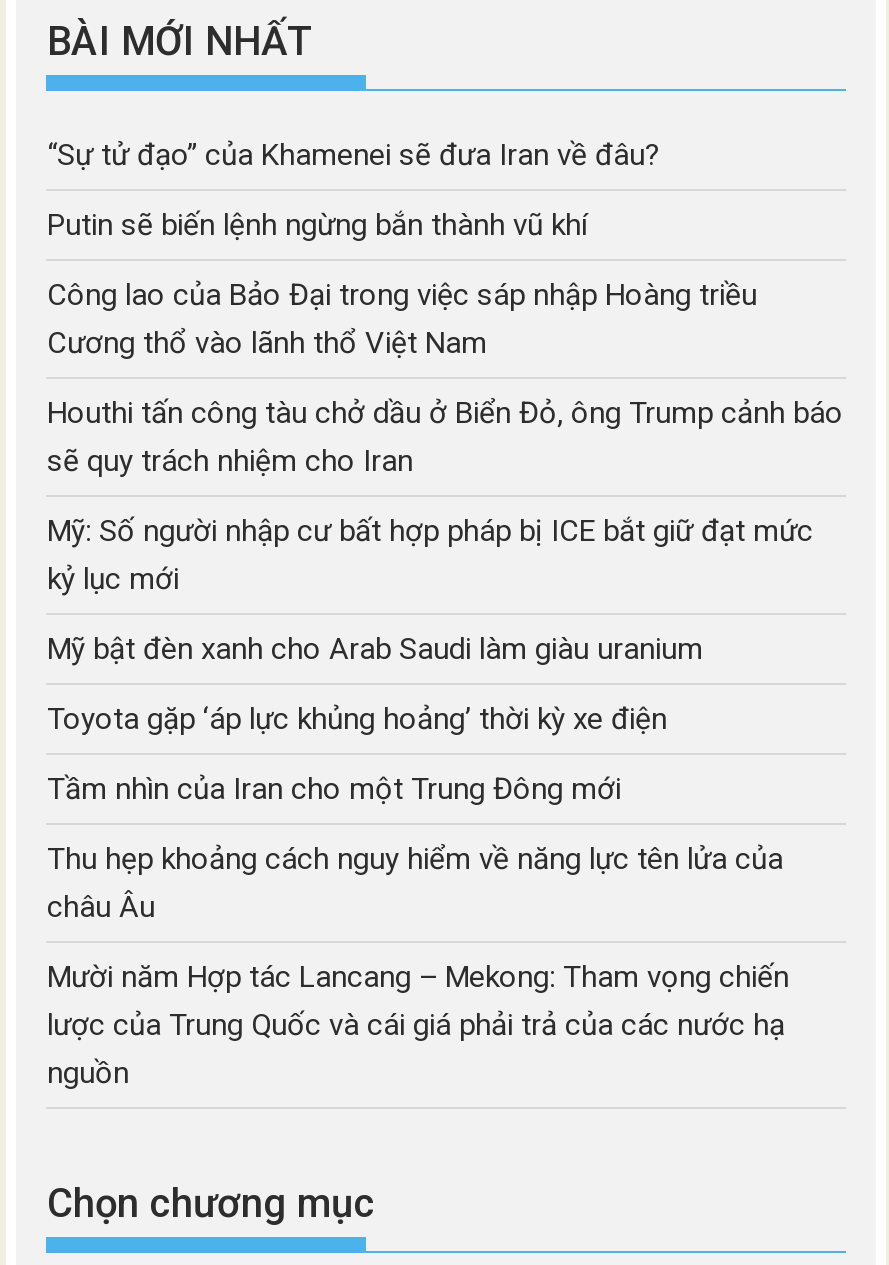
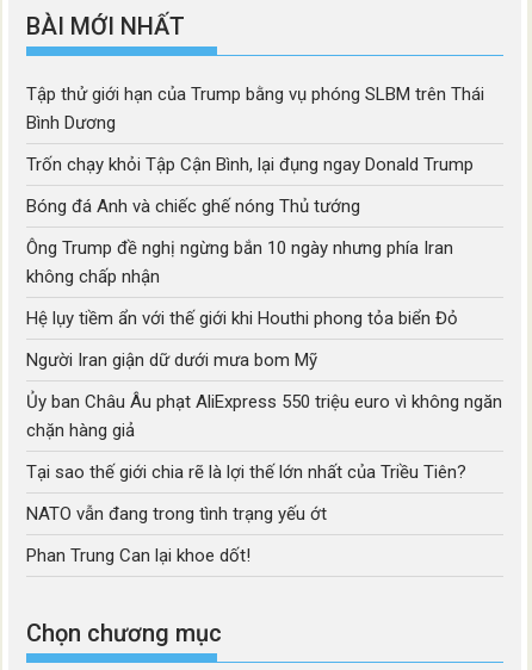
- “Sự tử đạo” của Khamenei sẽ đưa Iran về đâu?
+ Tập thử giới hạn của Trump bằng vụ phóng SLBM trên Thái
+ Bình Dương

- Putin sẽ biến lệnh ngừng bắn thành vũ khí
+ Trốn chạy khỏi Tập Cận Bình, lại đụng ngay Donald Trump

- Công lao của Bảo Đại trong việc sáp nhập Hoàng triều
- Cương thổ vào lãnh thổ Việt Nam
+ Bóng đá Anh và chiếc ghế nóng Thủ tướng

- Houthi tấn công tàu chở dầu ở Biển Đỏ, ông Trump cảnh báo
- sẽ quy trách nhiệm cho Iran
+ Ông Trump đề nghị ngừng bắn 10 ngày nhưng phía Iran
+ không chấp nhận

- Mỹ: Số người nhập cư bất hợp pháp bị ICE bắt giữ đạt mức
- kỷ lục mới
+ Hệ lụy tiềm ẩn với thế giới khi Houthi phong tỏa biển Đỏ

- Mỹ bật đèn xanh cho Arab Saudi làm giàu uranium
+ Người Iran giận dữ dưới mưa bom Mỹ

- Toyota gặp ‘áp lực khủng hoảng’ thời kỳ xe điện
+ Ủy ban Châu Âu phạt AliExpress 550 triệu euro vì không ngăn
+ chặn hàng giả

- Tầm nhìn của Iran cho một Trung Đông mới
+ Tại sao thế giới chia rẽ là lợi thế lớn nhất của Triều Tiên?

- Thu hẹp khoảng cách nguy hiểm về năng lực tên lửa của
- châu Âu
+ NATO vẫn đang trong tình trạng yếu ớt

- Mười năm Hợp tác Lancang – Mekong: Tham vọng chiến
- lược của Trung Quốc và cái giá phải trả của các nước hạ
- nguồn
+ Phan Trung Can lại khoe dốt!
